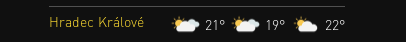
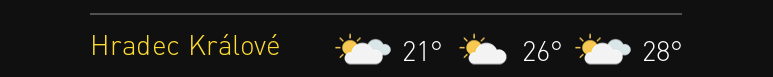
- 19°
+ 26°

- 22°
+ 28°
